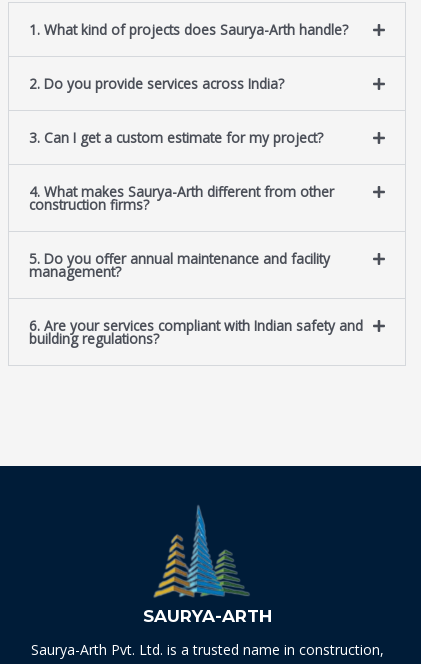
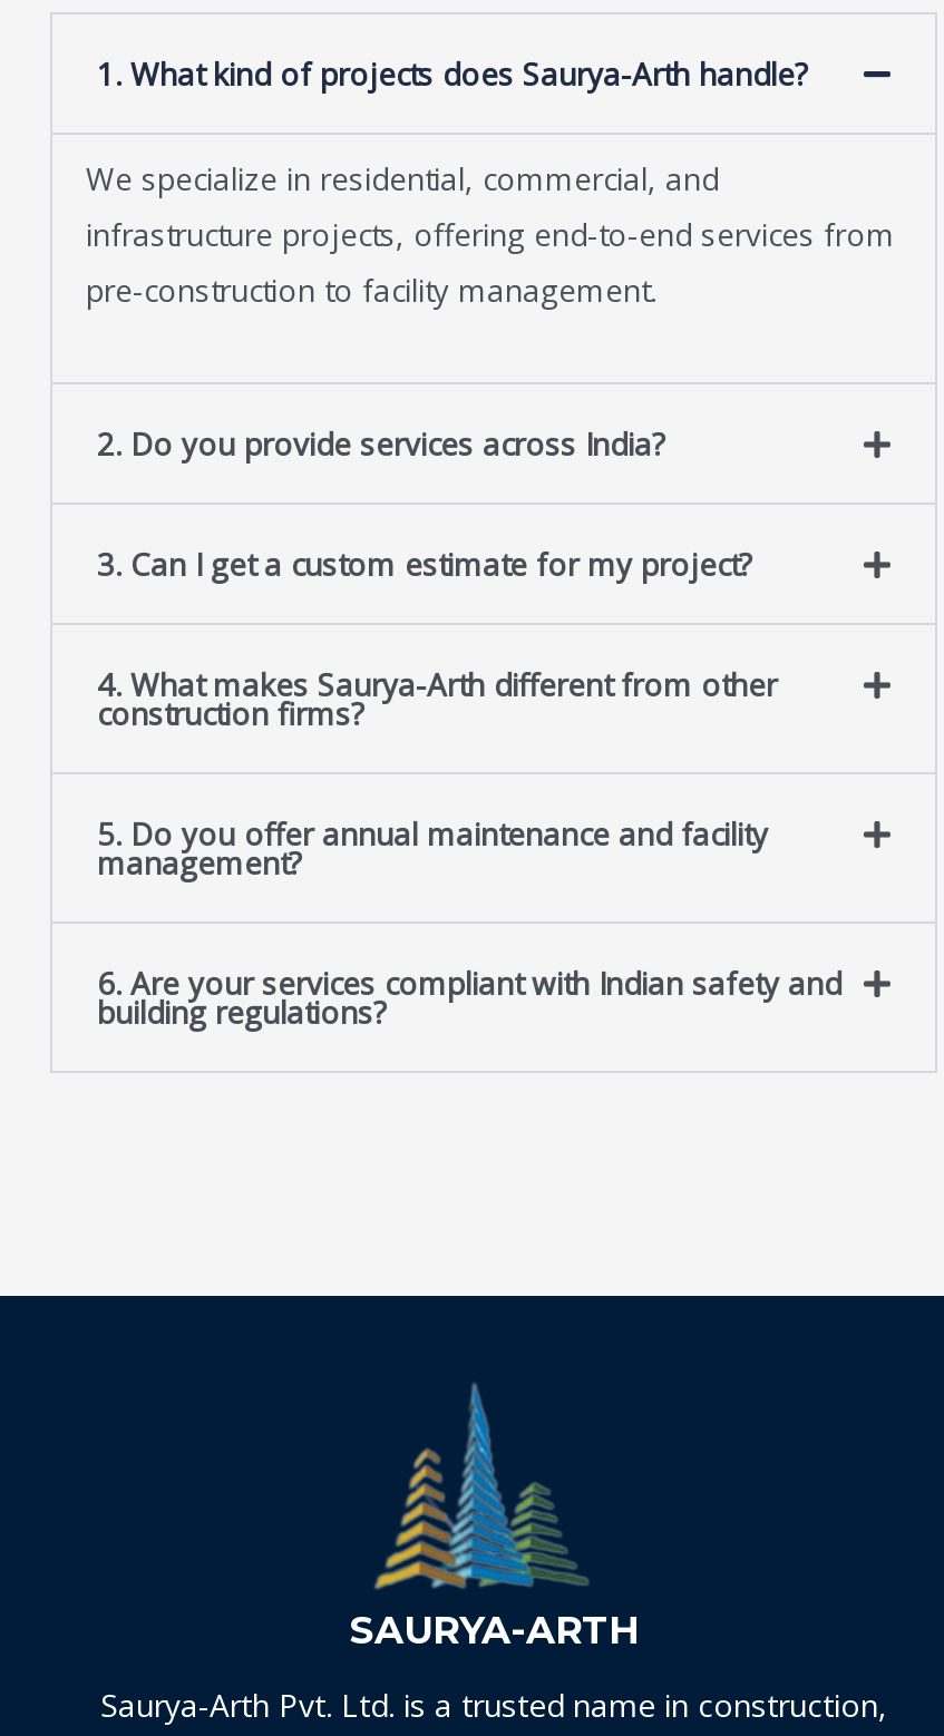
+ We specialize in residential, commercial, and
+ infrastructure projects, offering end-to-end services from
+ pre-construction to facility management.
